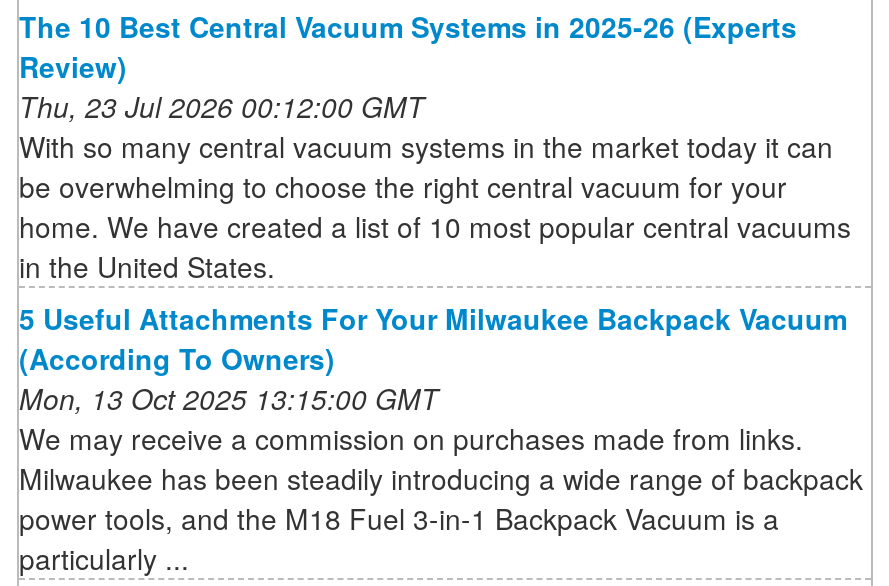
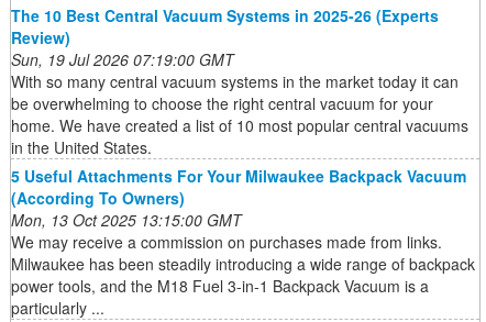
- Thu, 23 Jul 2026 00:12:00 GMT
+ Sun, 19 Jul 2026 07:19:00 GMT
